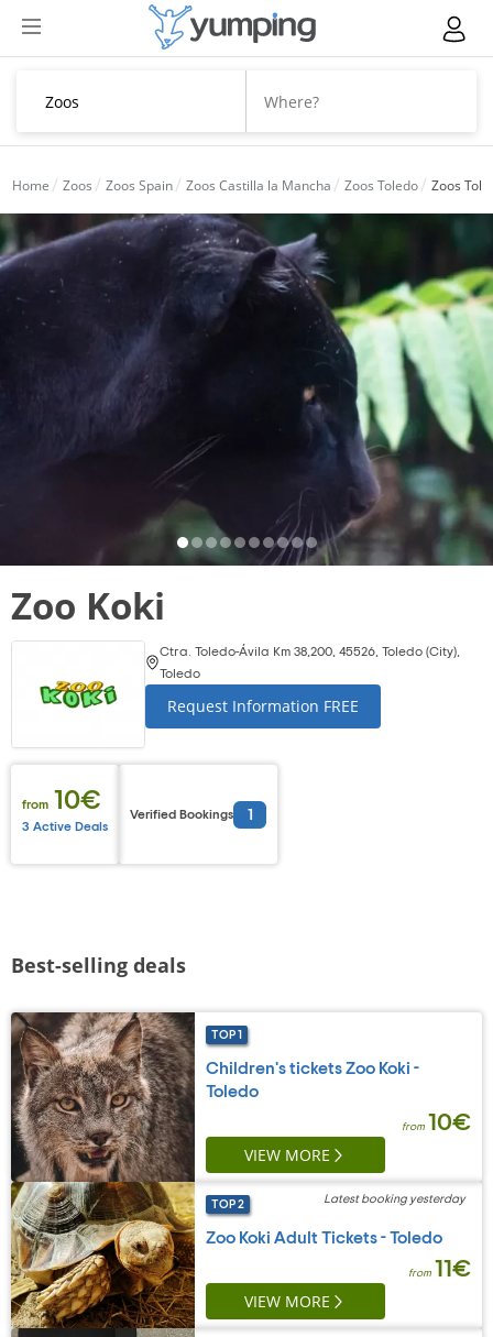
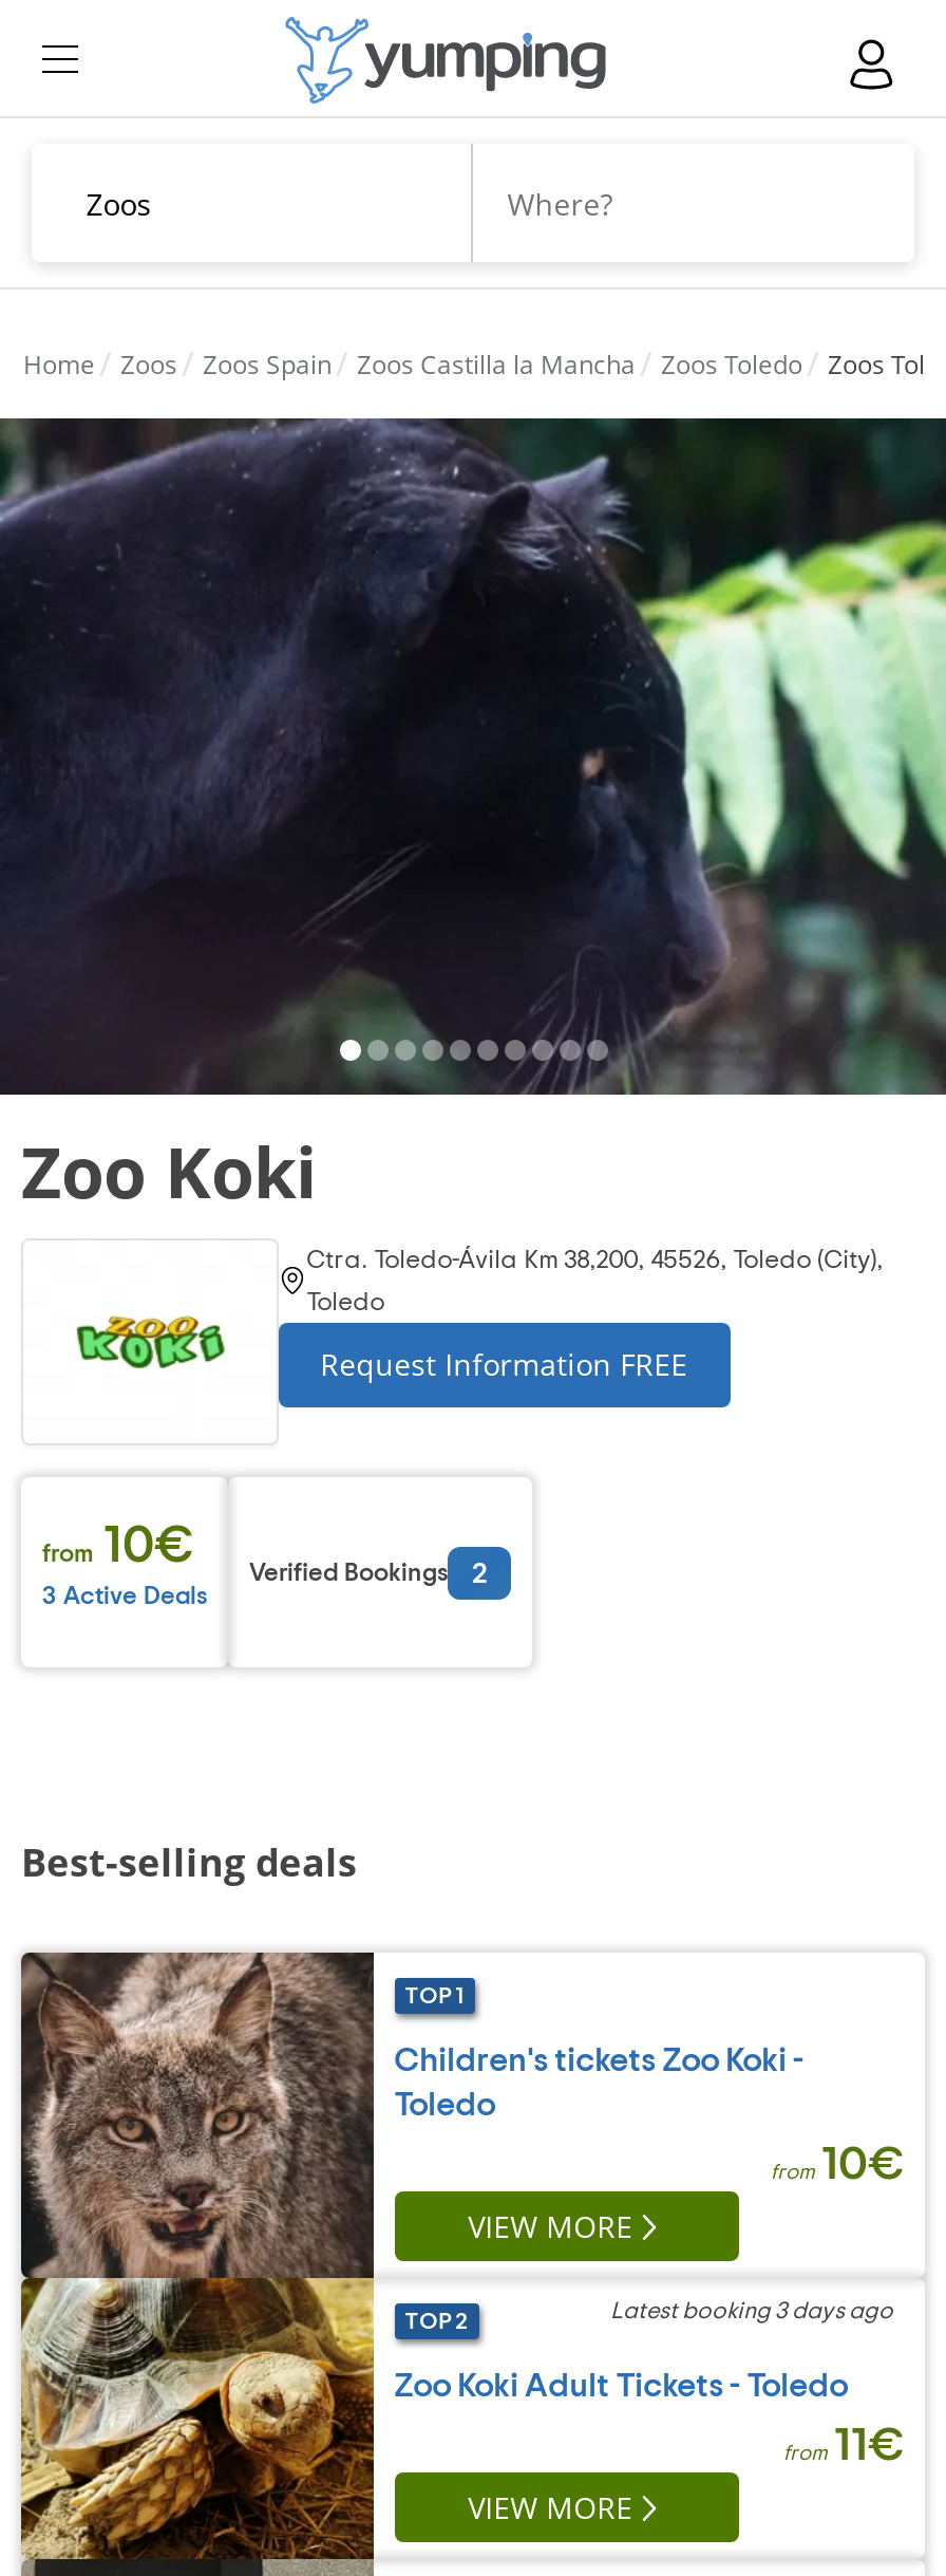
- Verified Bookings 1
+ Verified Bookings 2

- Latest booking yesterday
+ Latest booking 3 days ago
